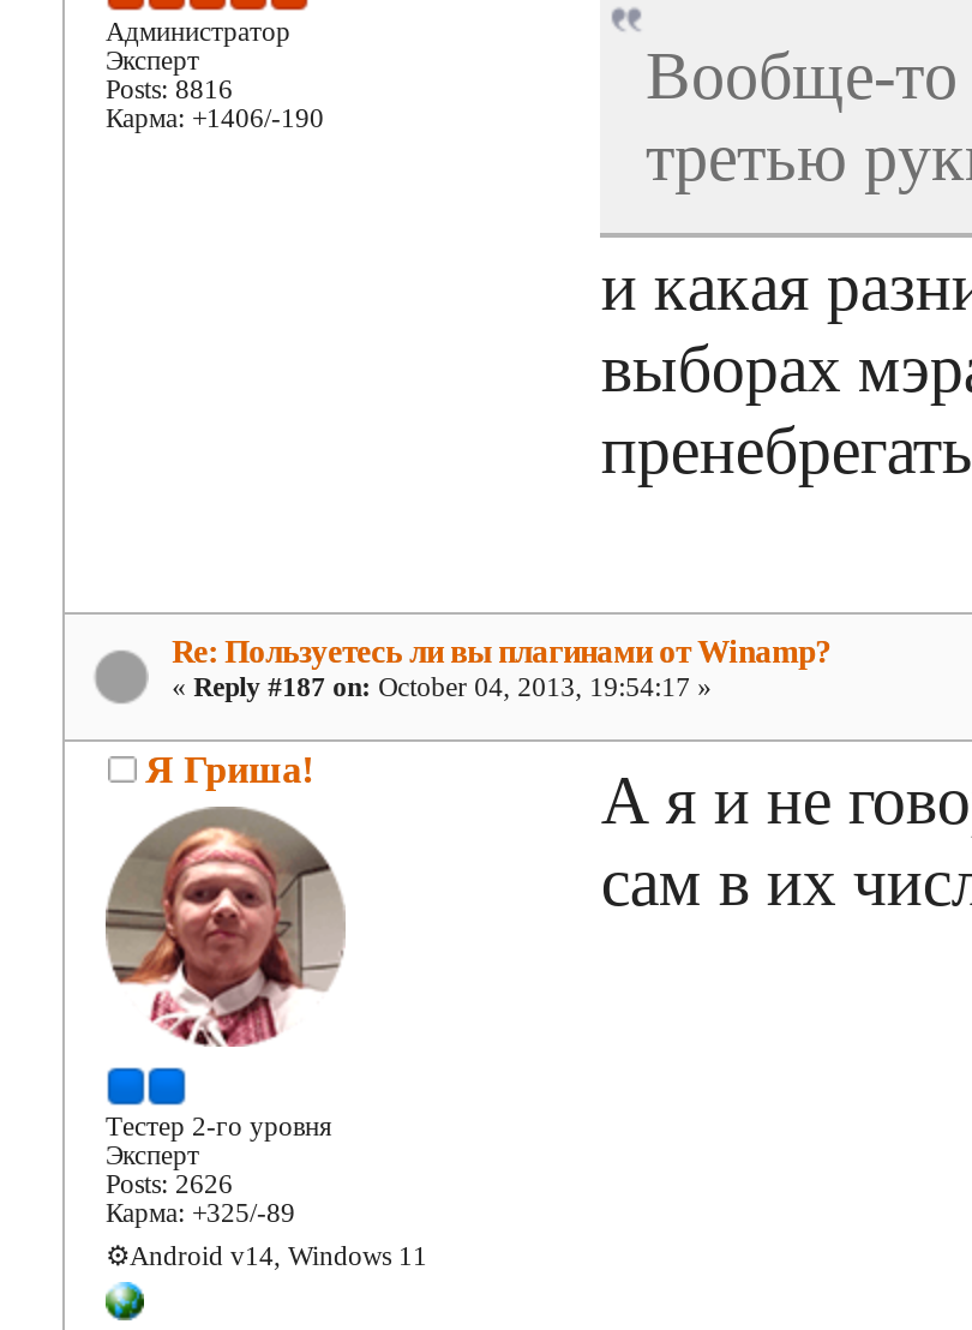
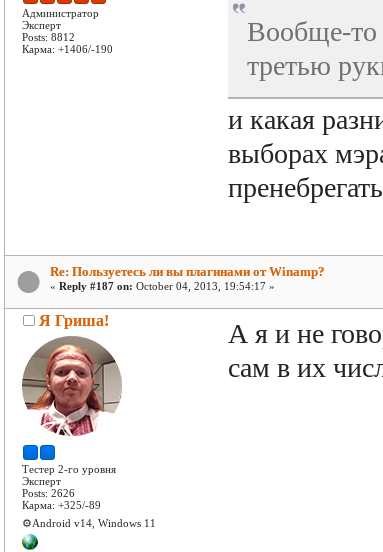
- Posts: 8816
+ Posts: 8812
